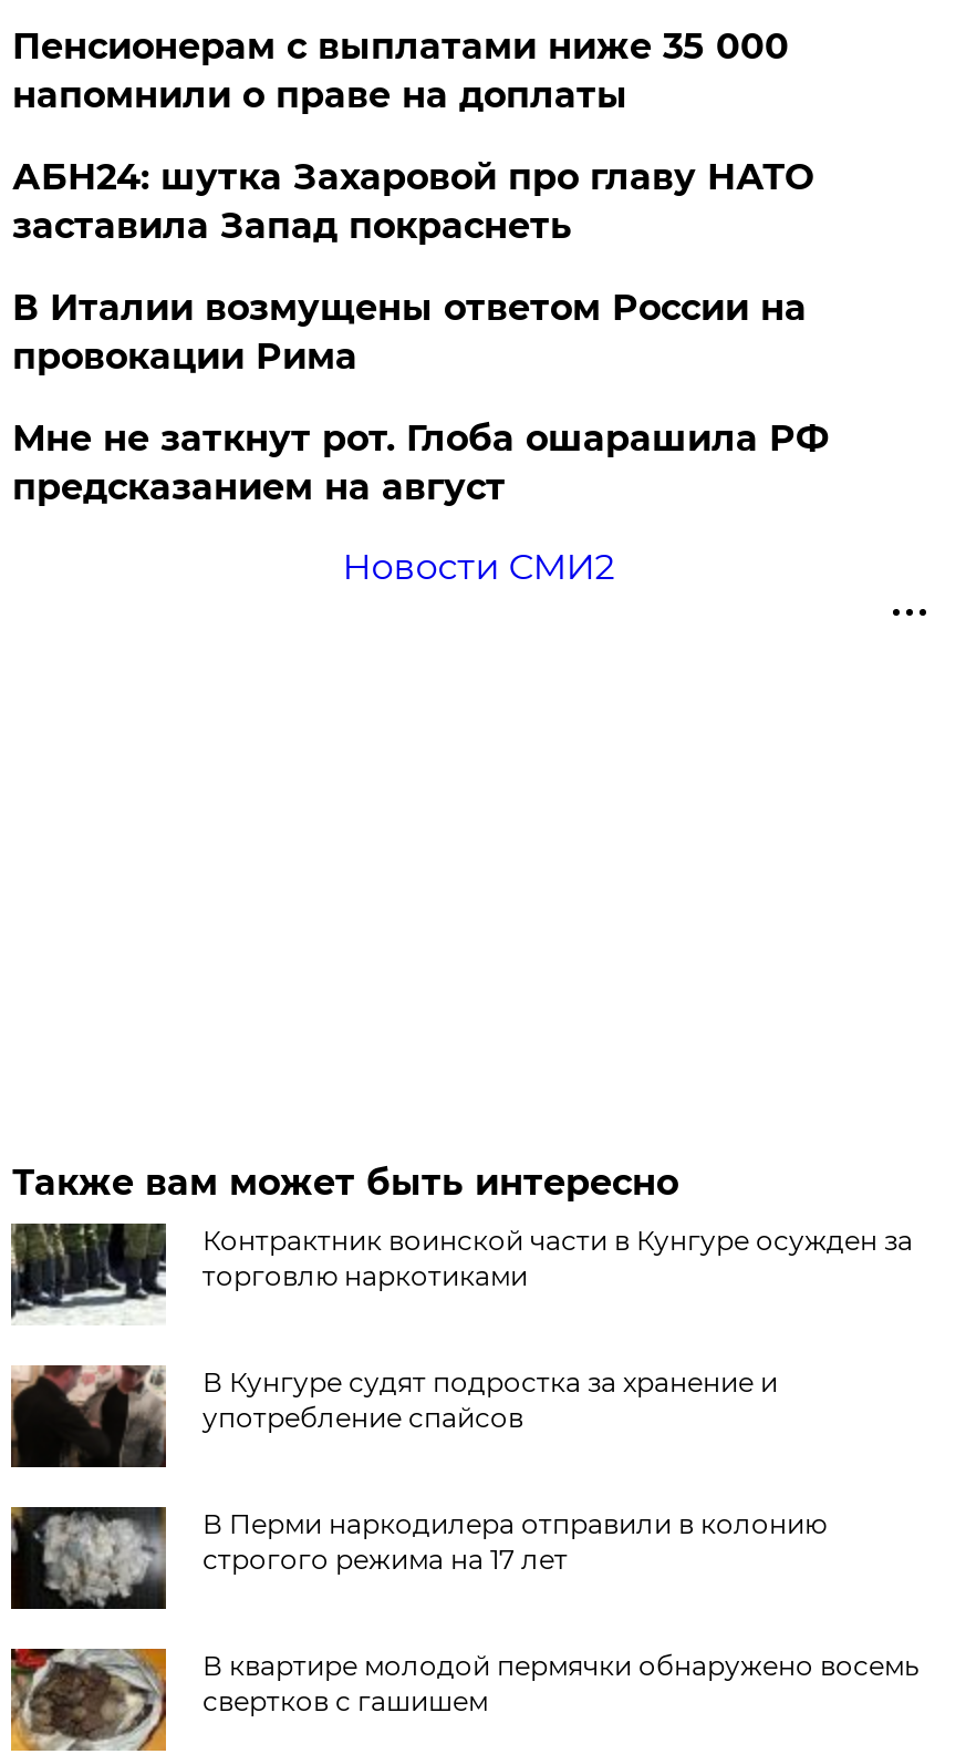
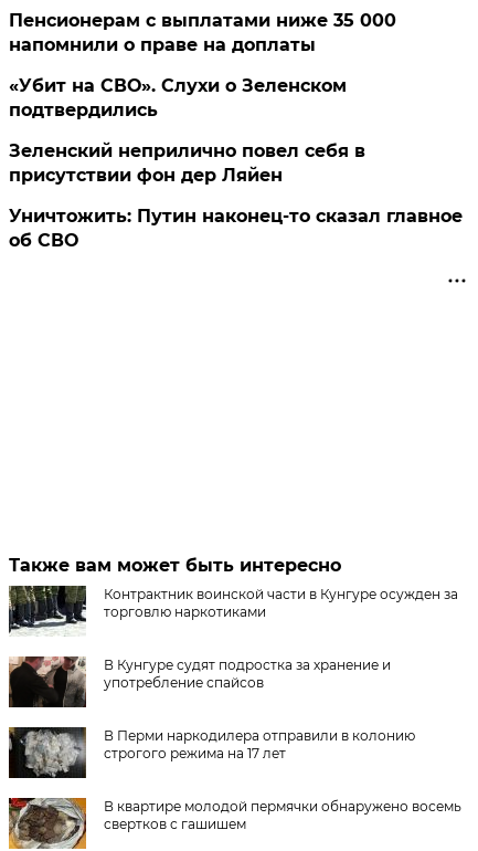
- АБН24: шутка Захаровой про главу НАТО
- заставила Запад покраснеть
- В Италии возмущены ответом России на
- провокации Рима
- Мне не заткнут рот. Глоба ошарашила РФ
- предсказанием на август
- Новости СМИ2
+ «Убит на СВО». Слухи о Зеленском
+ подтвердились
+ Зеленский неприлично повел cебя в
+ присутствии фон дер Ляйен
+ Уничтожить: Путин наконец-то сказал главное
+ об СВО
